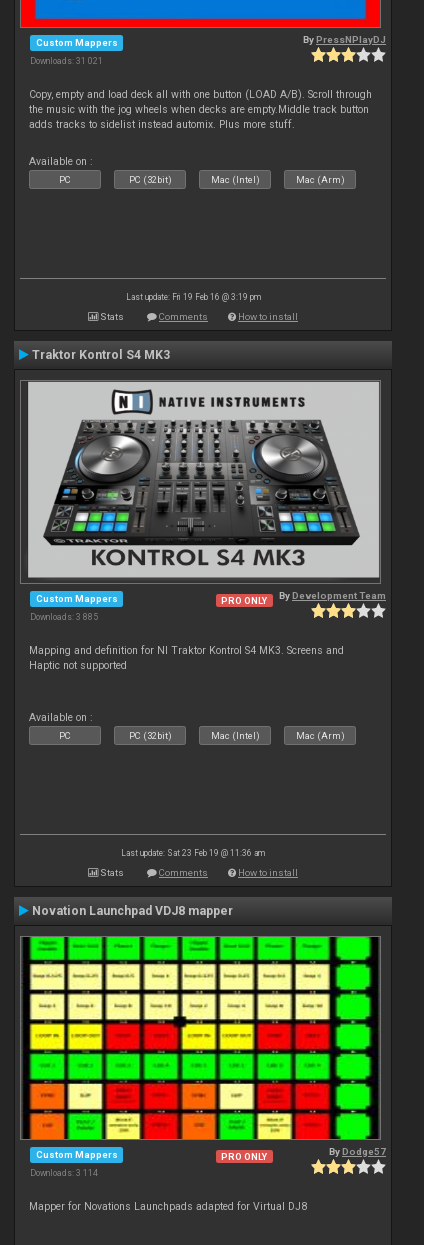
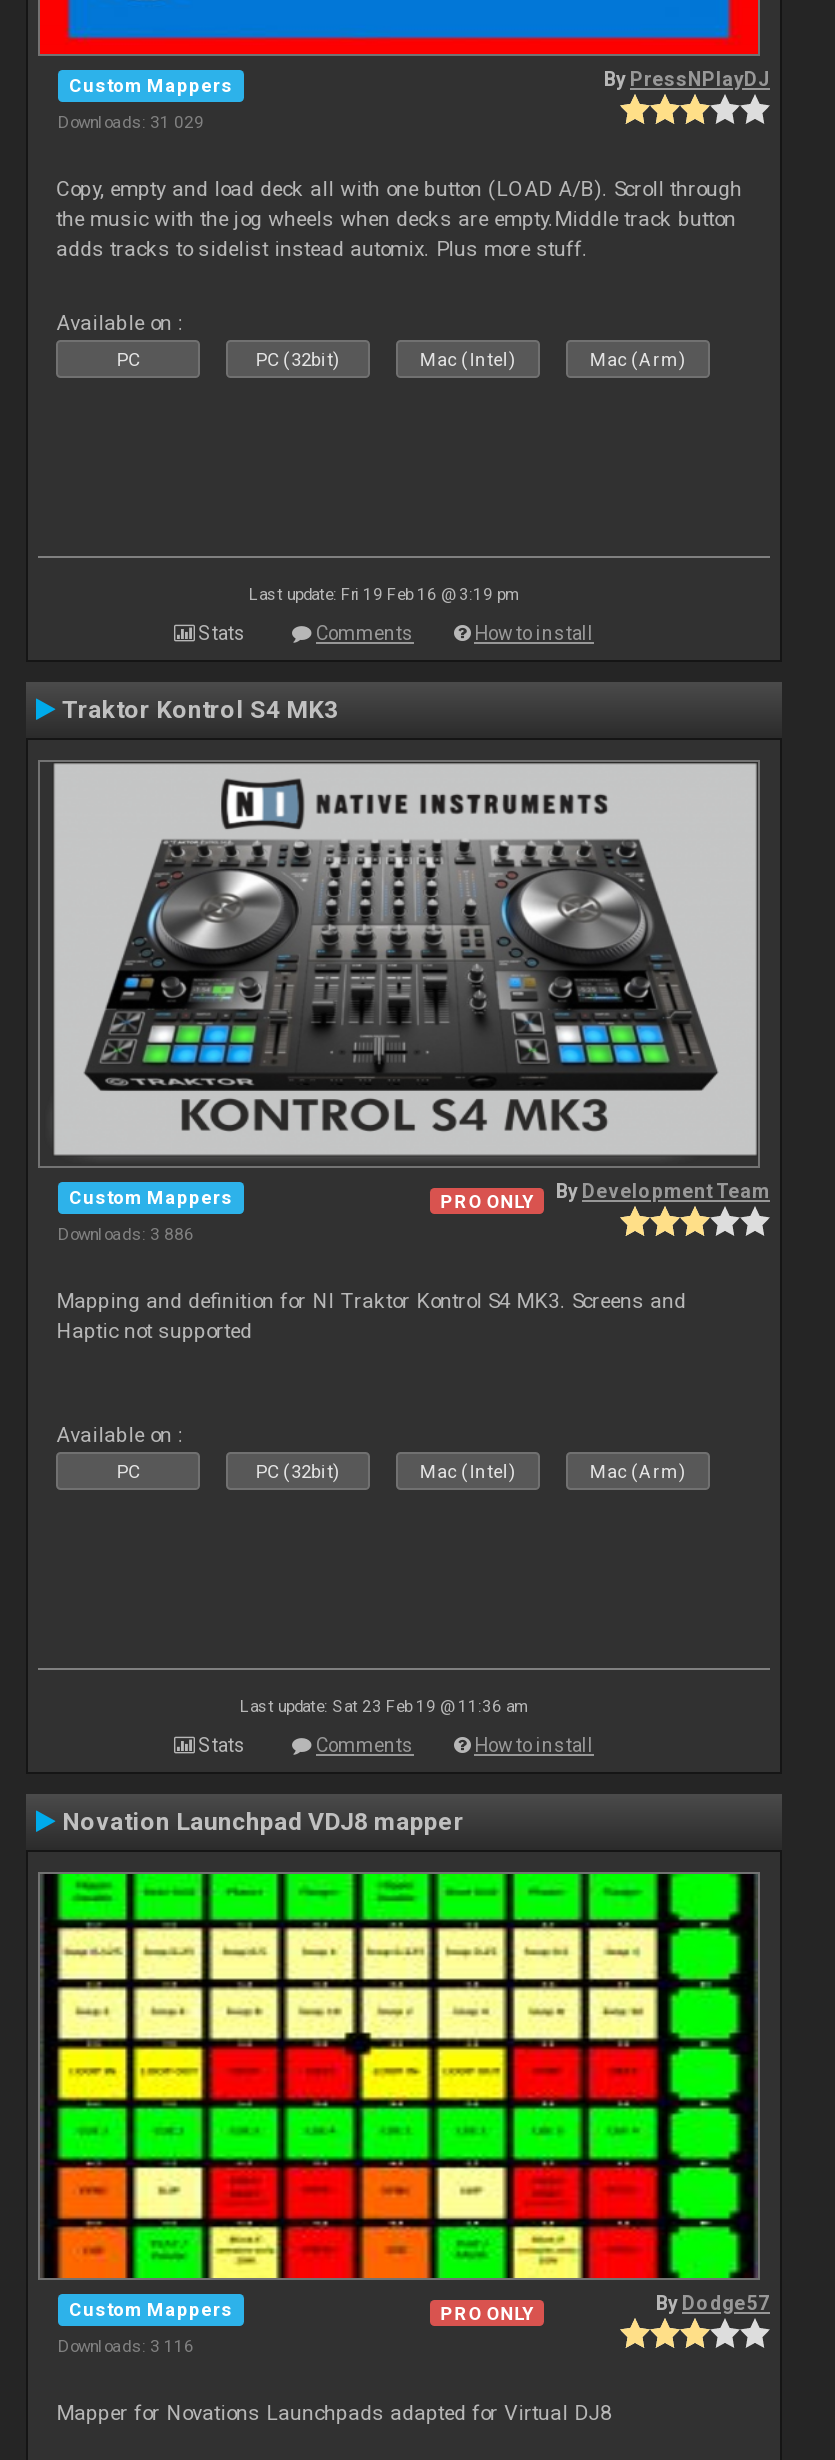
- Downloads: 31 021
+ Downloads: 31 029

- Downloads: 3 885
+ Downloads: 3 886

- Downloads: 3 114
+ Downloads: 3 116
